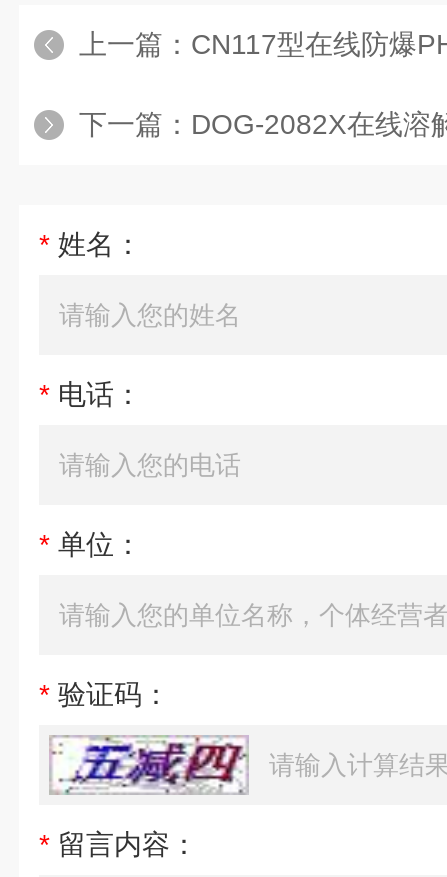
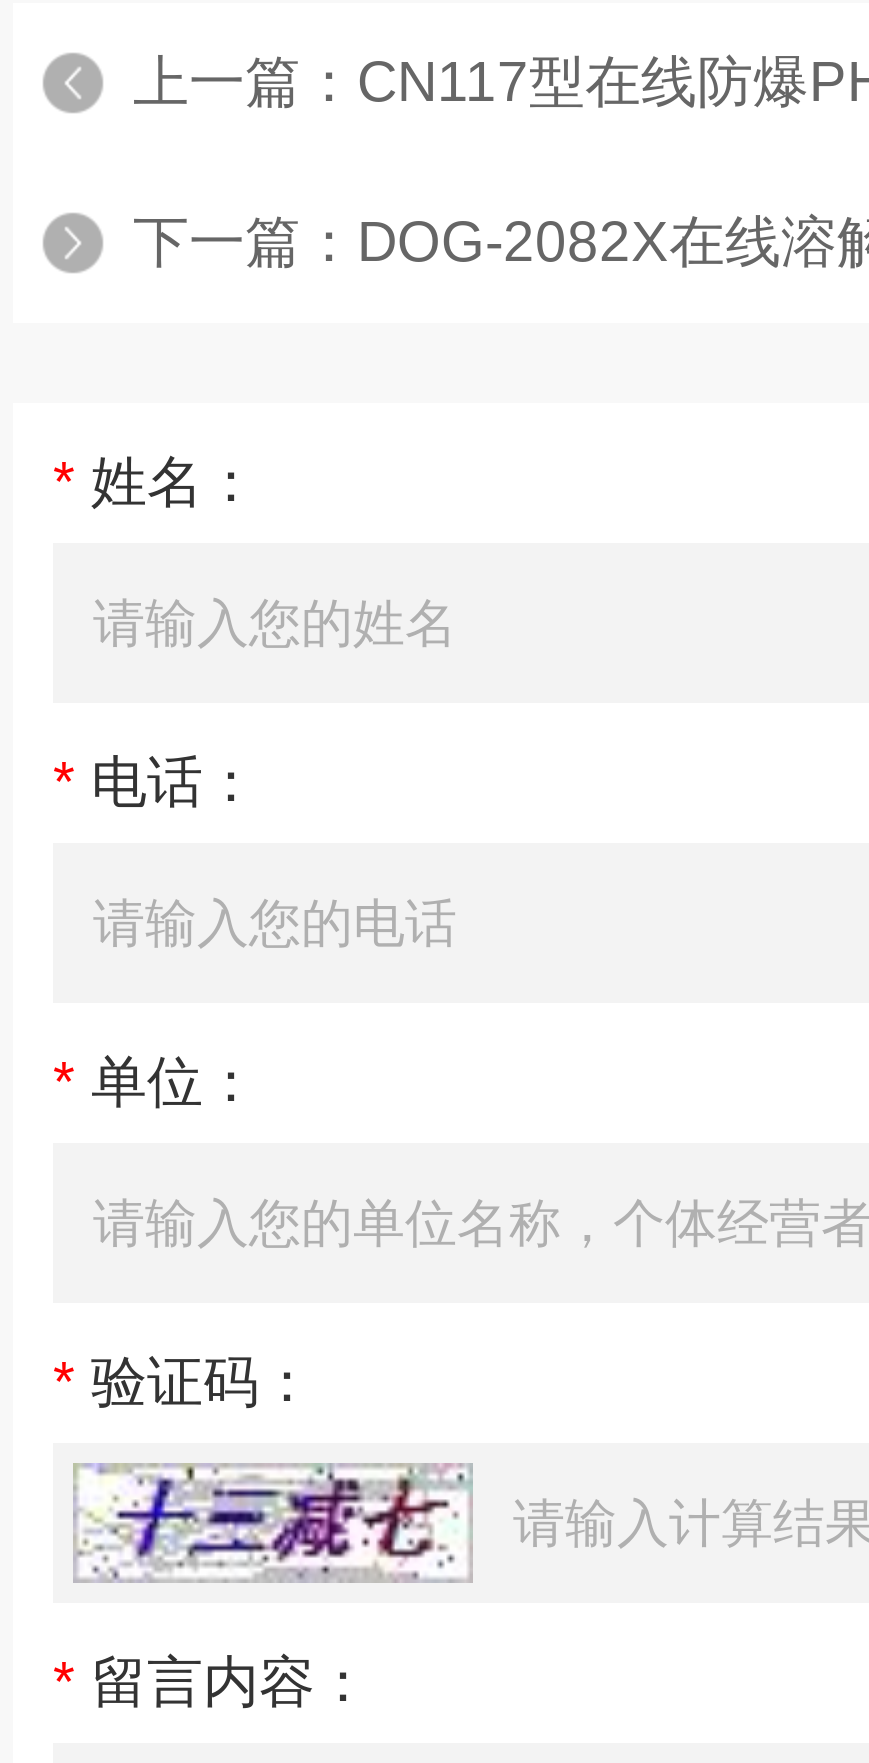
- [image]
+ [image]
